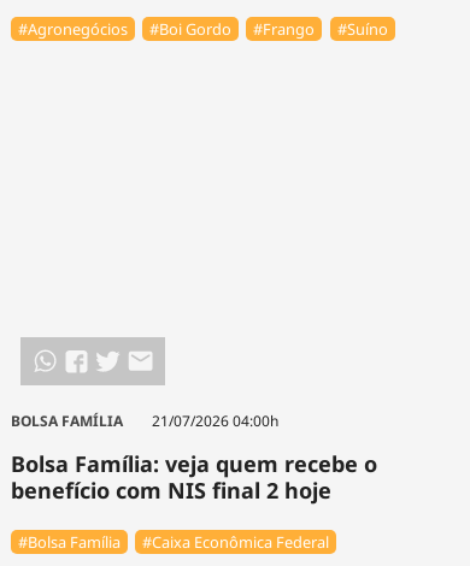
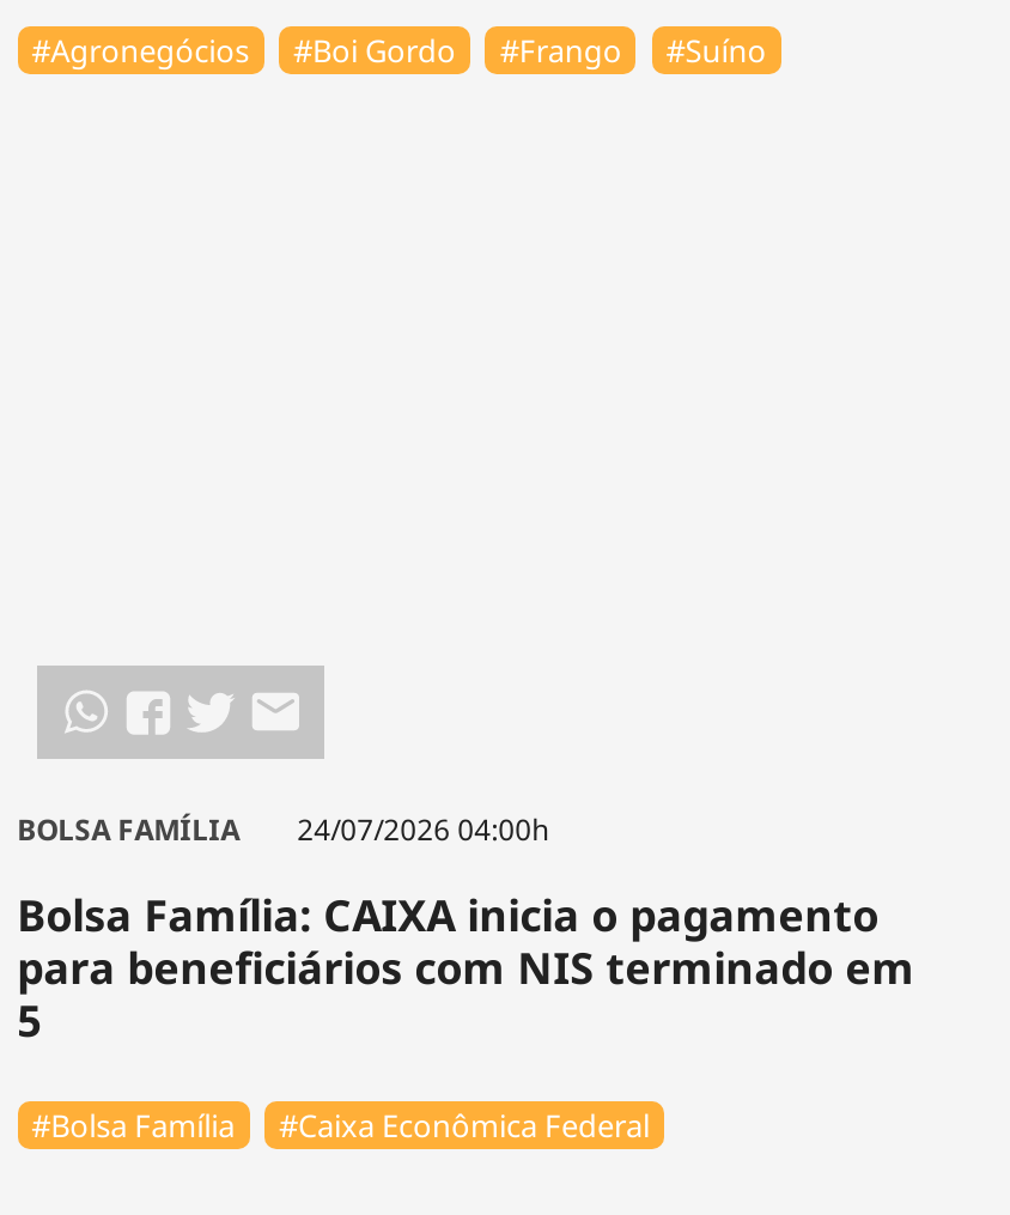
- BOLSA FAMÍLIA 21/07/2026 04:00h
+ BOLSA FAMÍLIA 24/07/2026 04:00h

- Bolsa Família: veja quem recebe o
- benefício com NIS final 2 hoje
+ Bolsa Família: CAIXA inicia o pagamento
+ para beneficiários com NIS terminado em
+ 5
